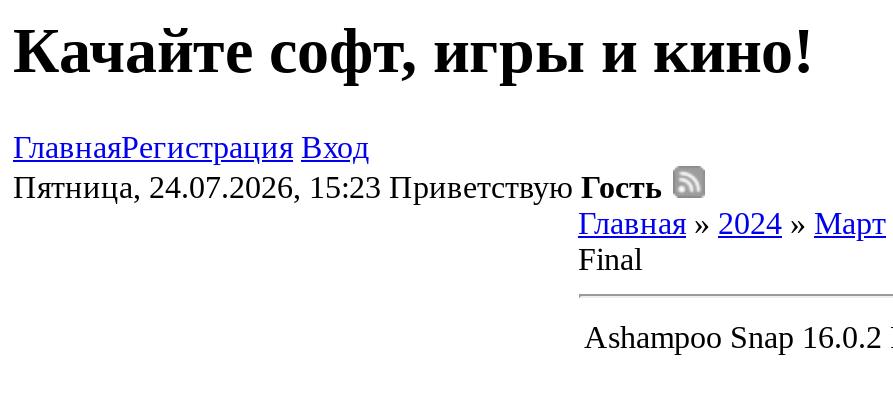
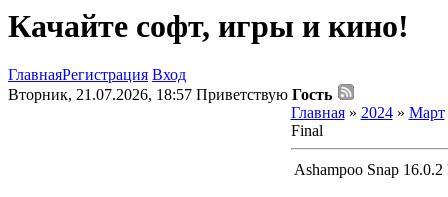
- Пятница, 24.07.2026, 15:23 Приветствую Гость
+ Вторник, 21.07.2026, 18:57 Приветствую Гость
